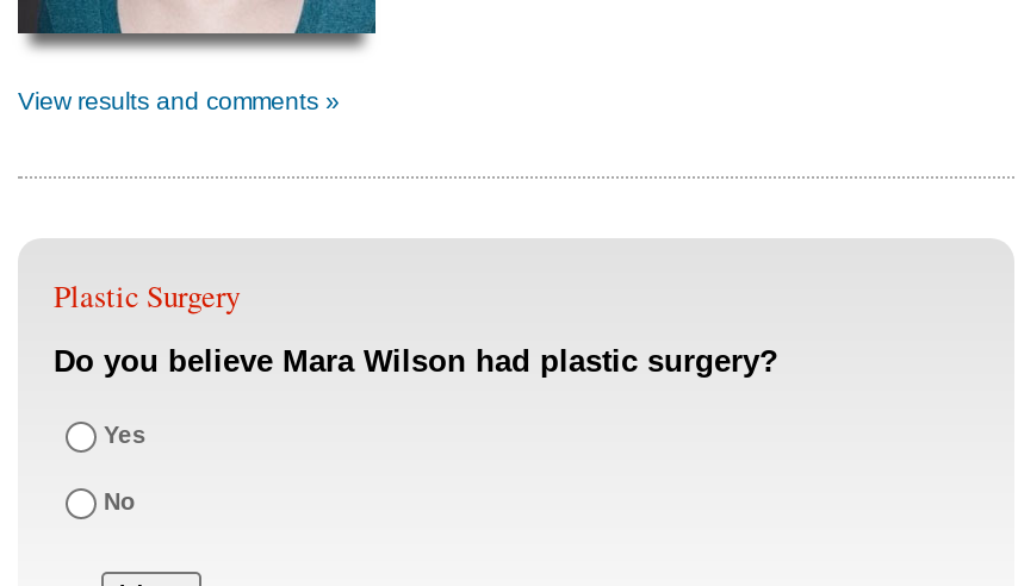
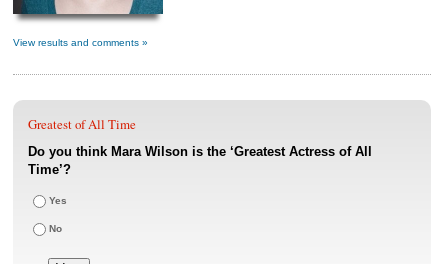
- Plastic Surgery
+ Greatest of All Time

- Do you believe Mara Wilson had plastic surgery?
+ Do you think Mara Wilson is the ‘Greatest Actress of All
+ Time’?
